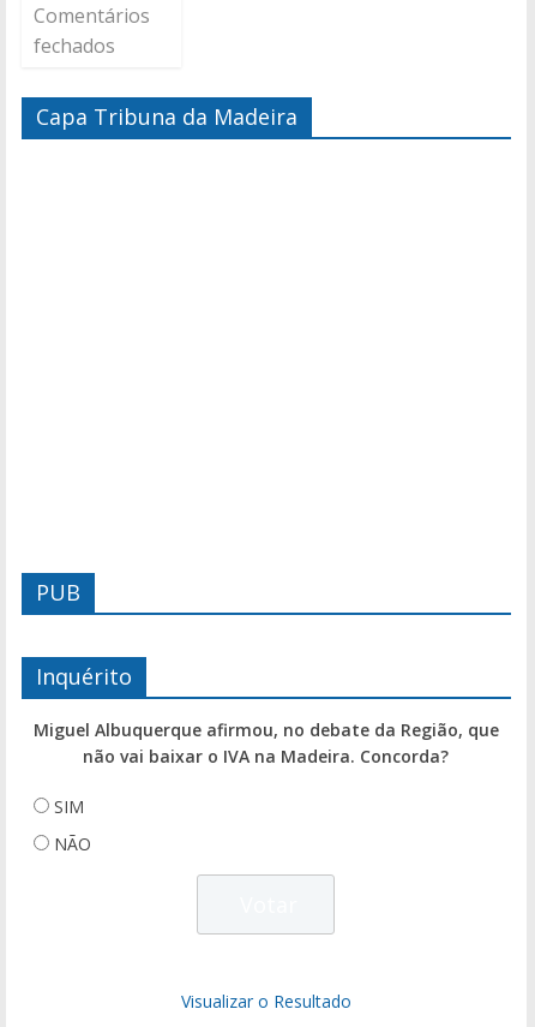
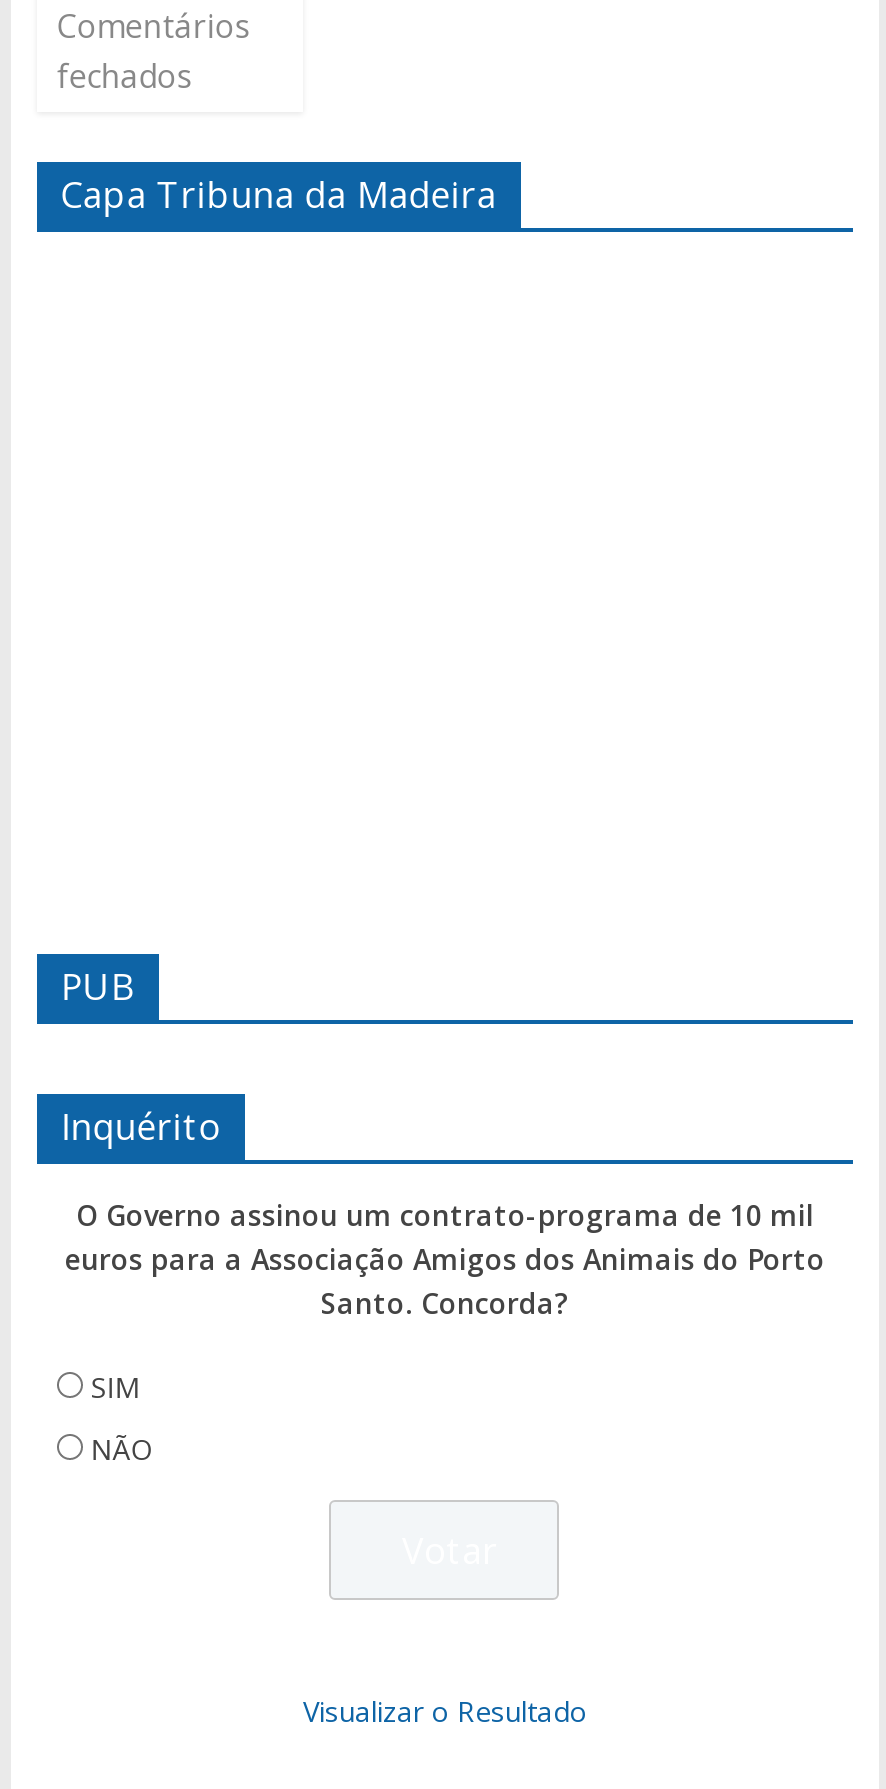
- Miguel Albuquerque afirmou, no debate da Região, que
- não vai baixar o IVA na Madeira. Concorda?
+ O Governo assinou um contrato-programa de 10 mil
+ euros para a Associação Amigos dos Animais do Porto
+ Santo. Concorda?
